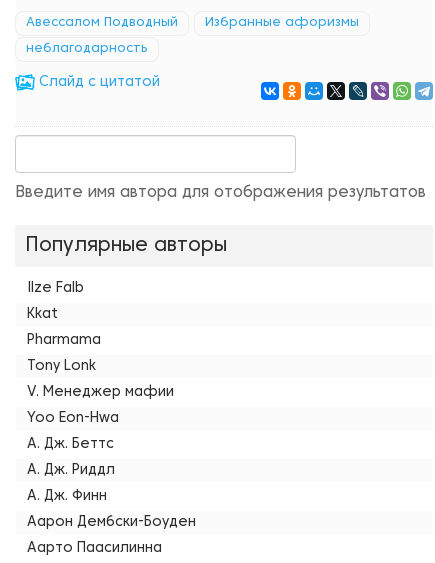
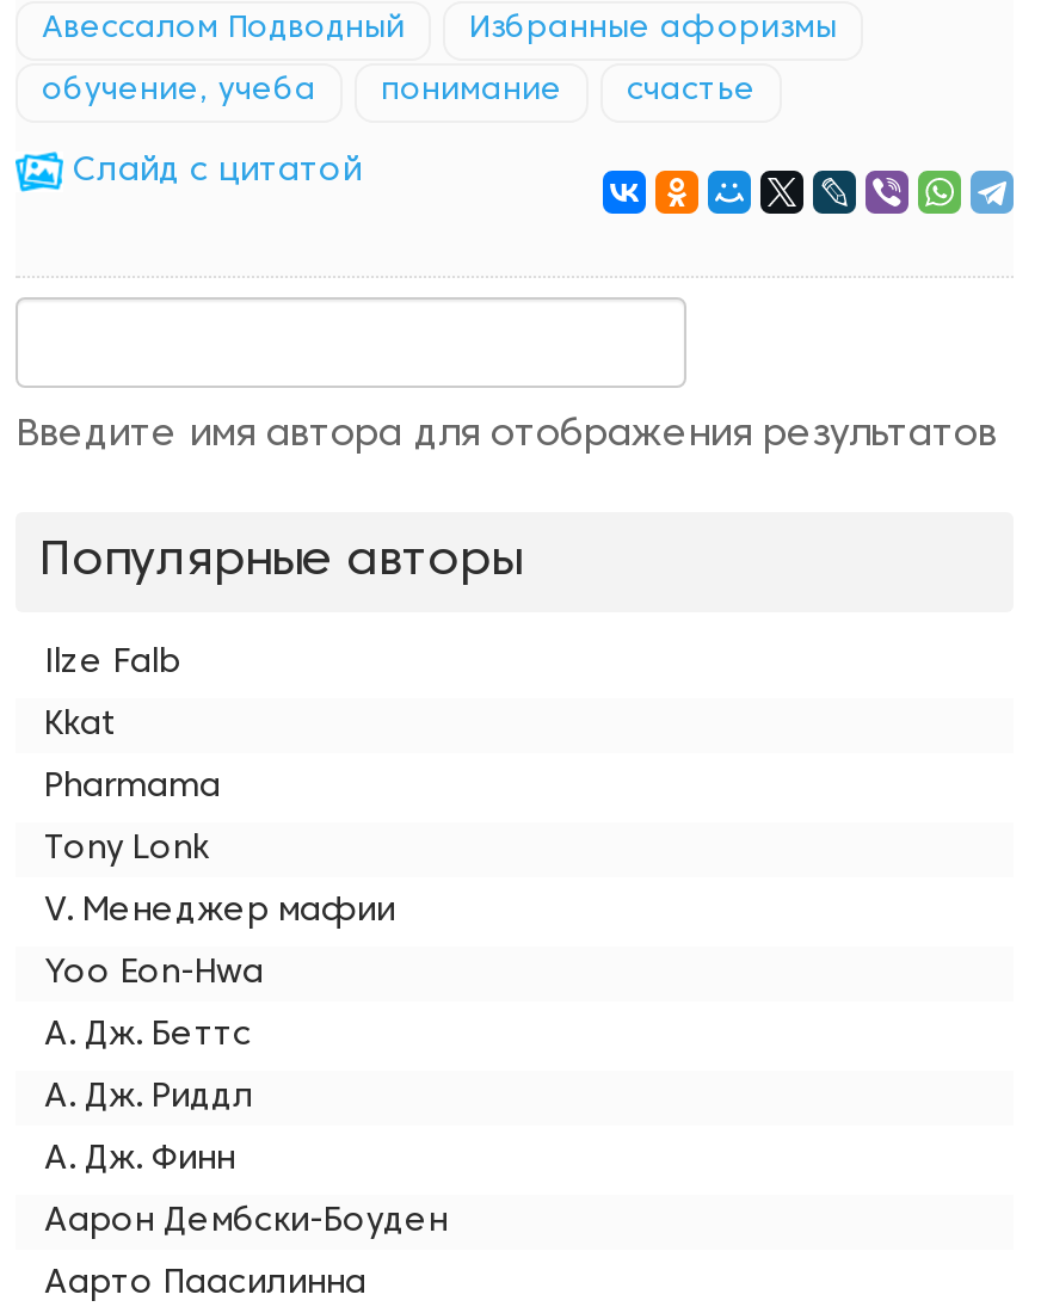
- неблагодарность
+ обучение, учеба
+ понимание
+ счастье
